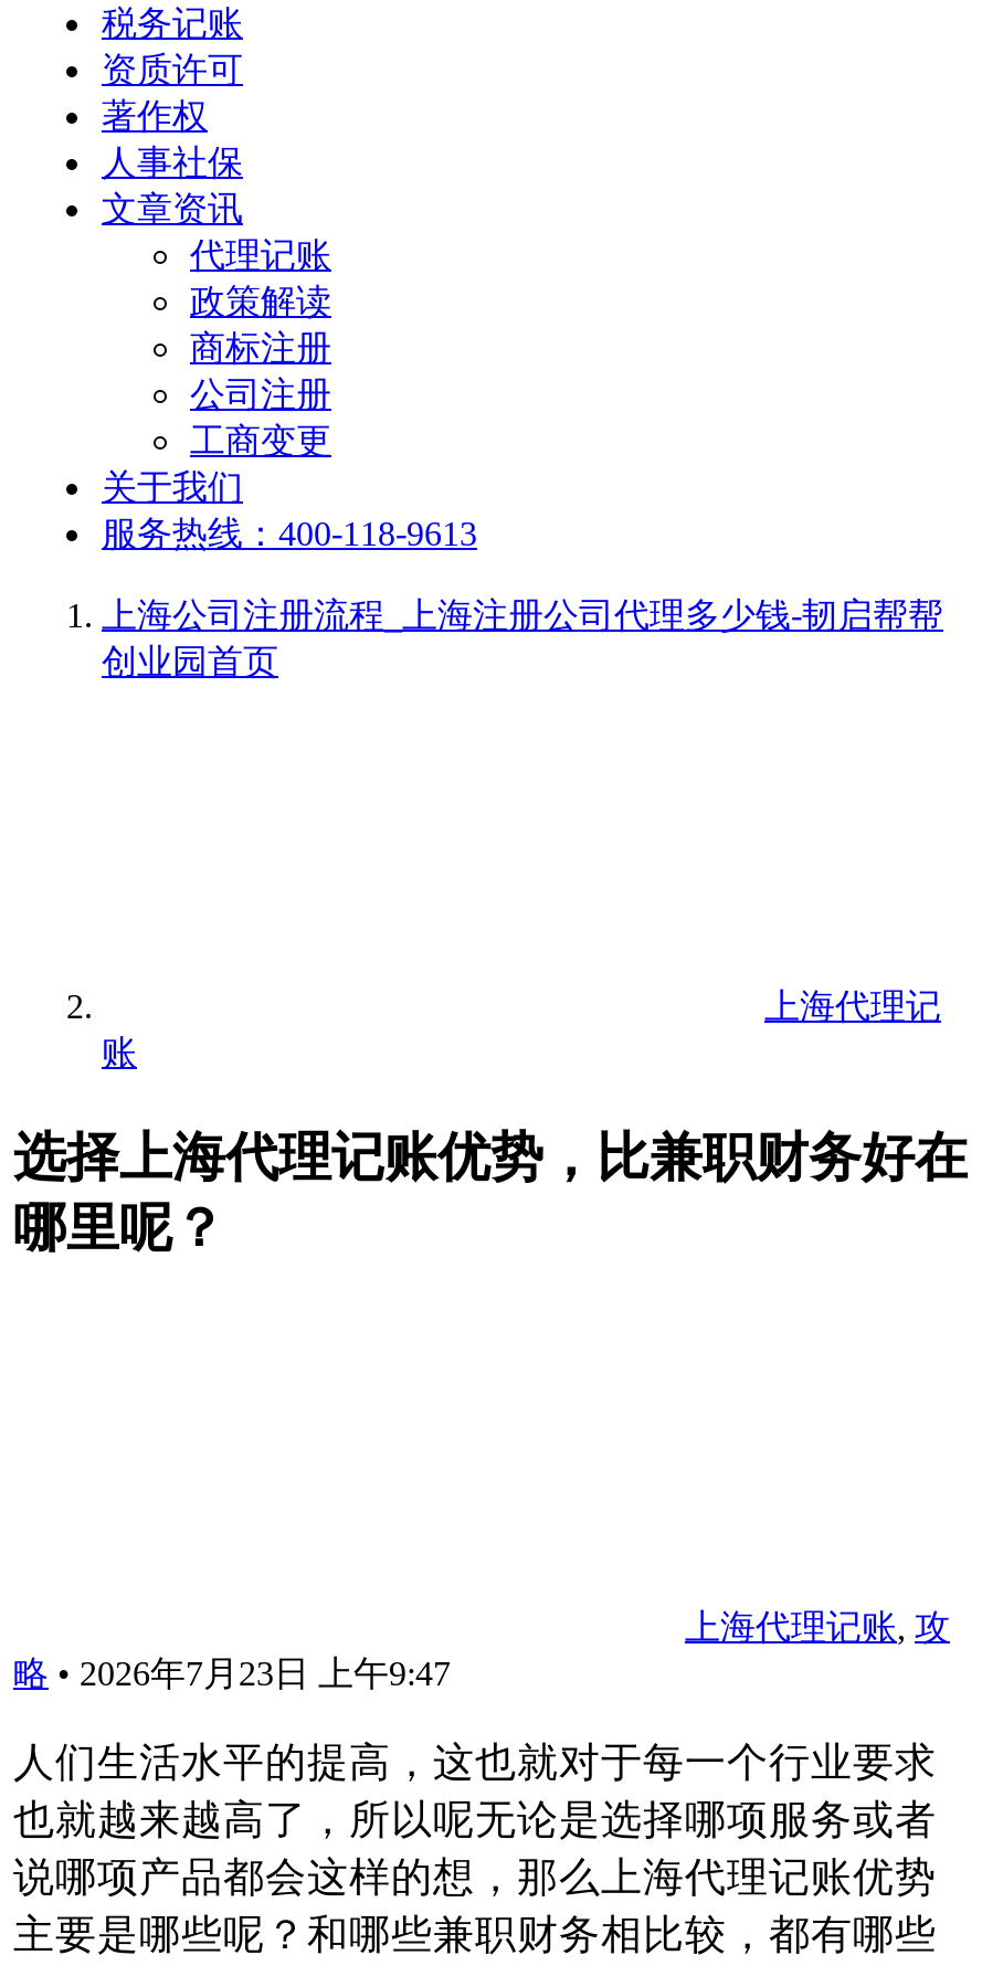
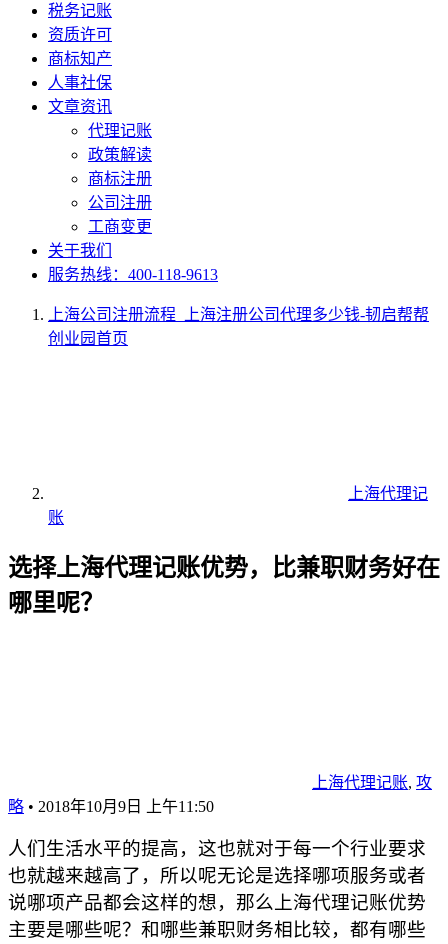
- 著作权
+ 商标知产

- 略 • 2026年7月23日 上午9:47
+ 略 • 2018年10月9日 上午11:50
